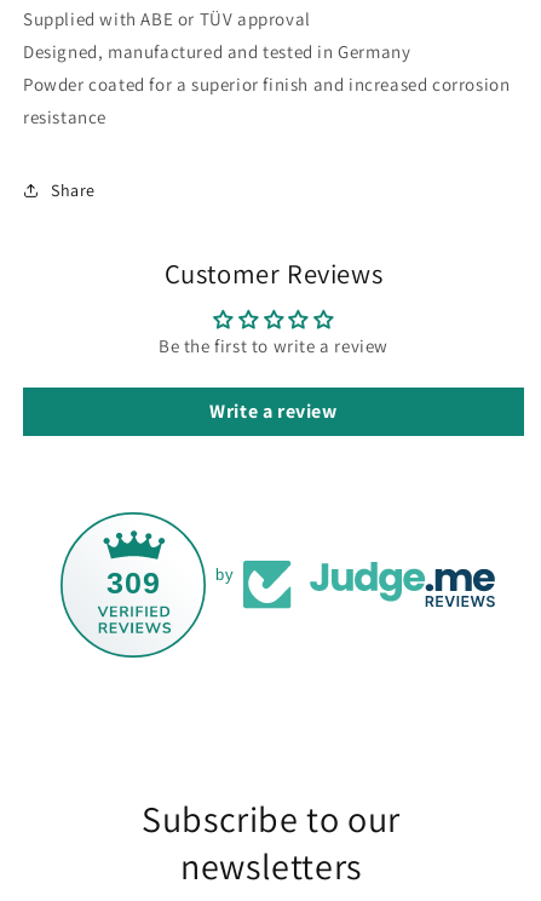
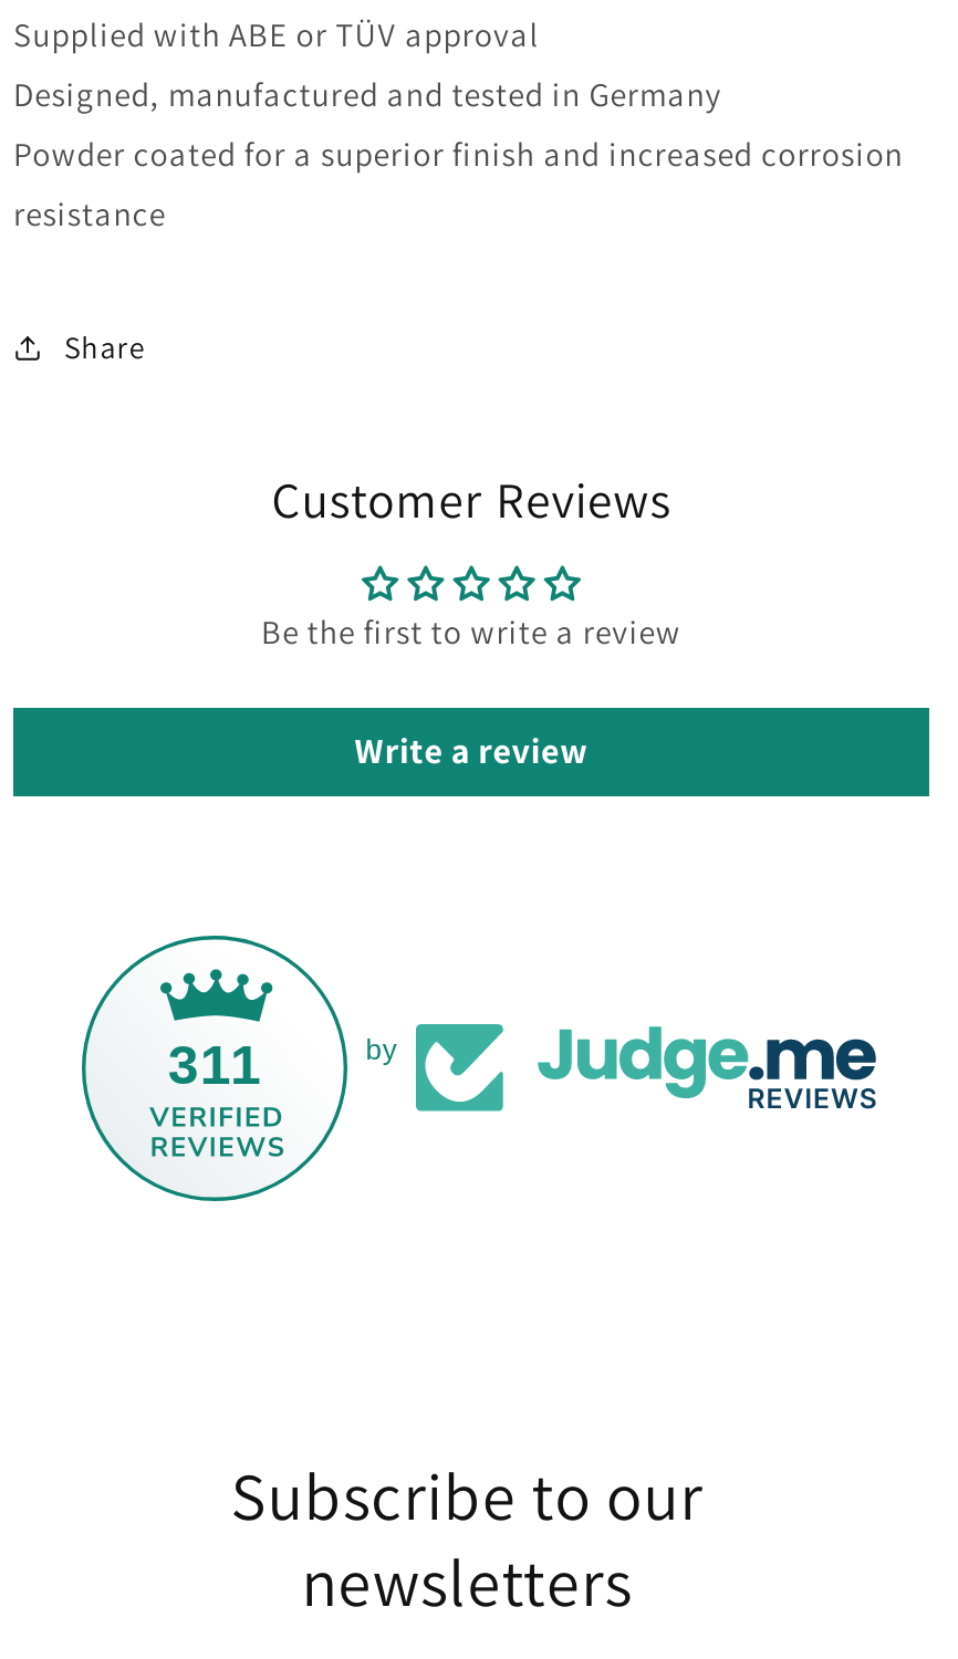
- 309
+ 311
